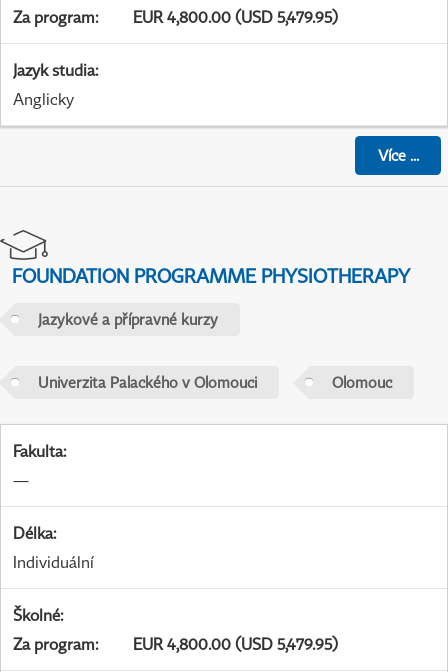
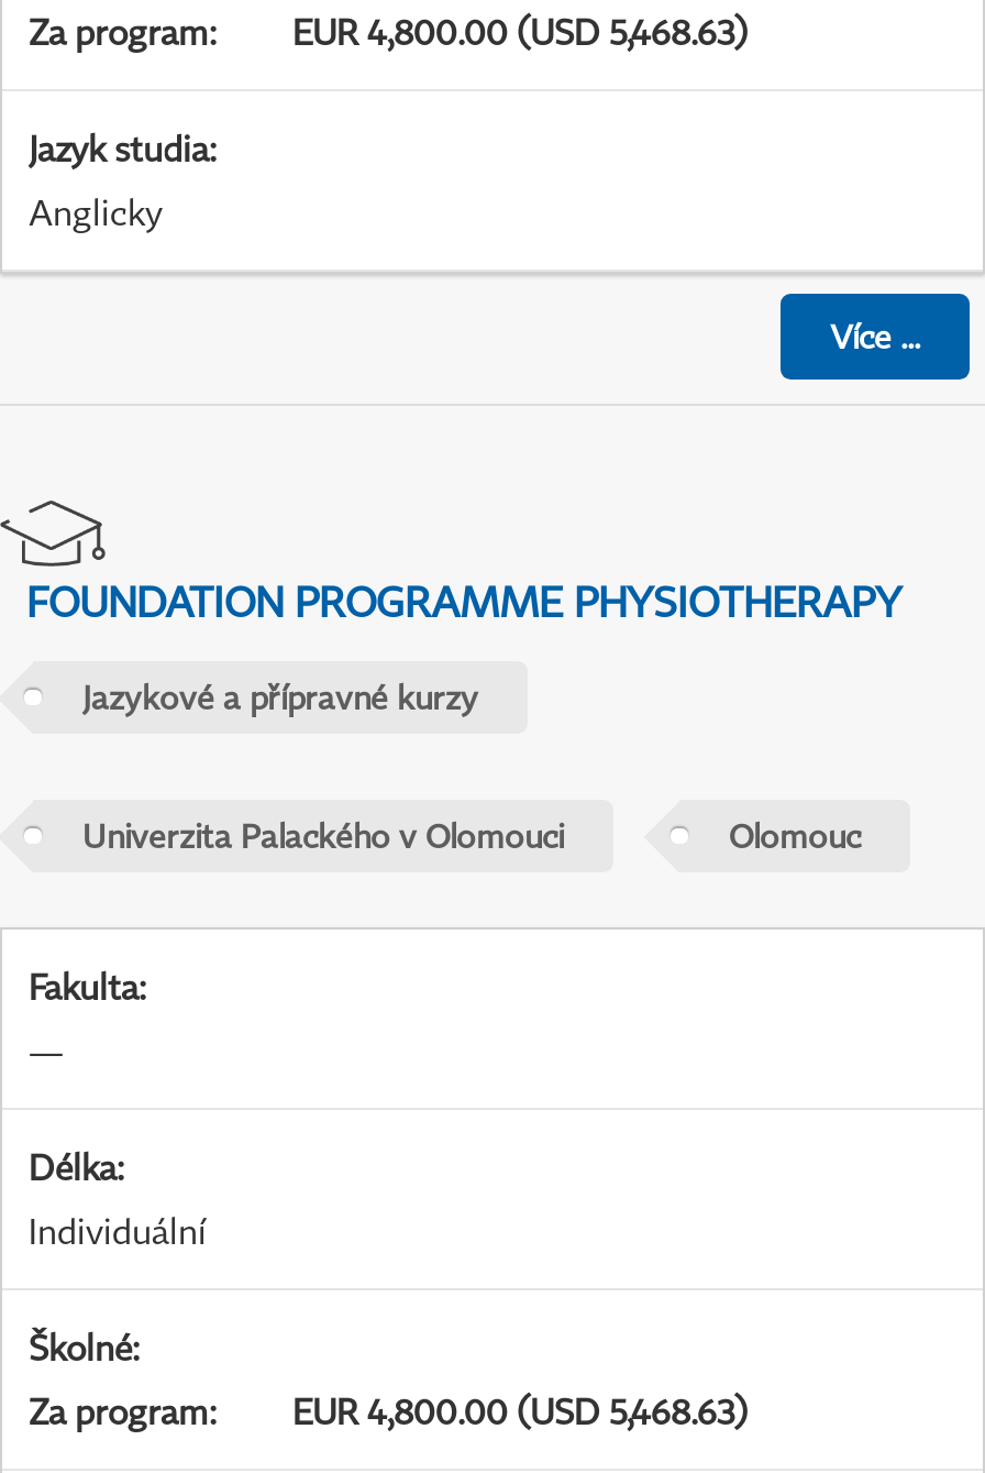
- Za program: EUR 4,800.00 (USD 5,479.95)
+ Za program: EUR 4,800.00 (USD 5,468.63)

- Za program: EUR 4,800.00 (USD 5,479.95)
+ Za program: EUR 4,800.00 (USD 5,468.63)
